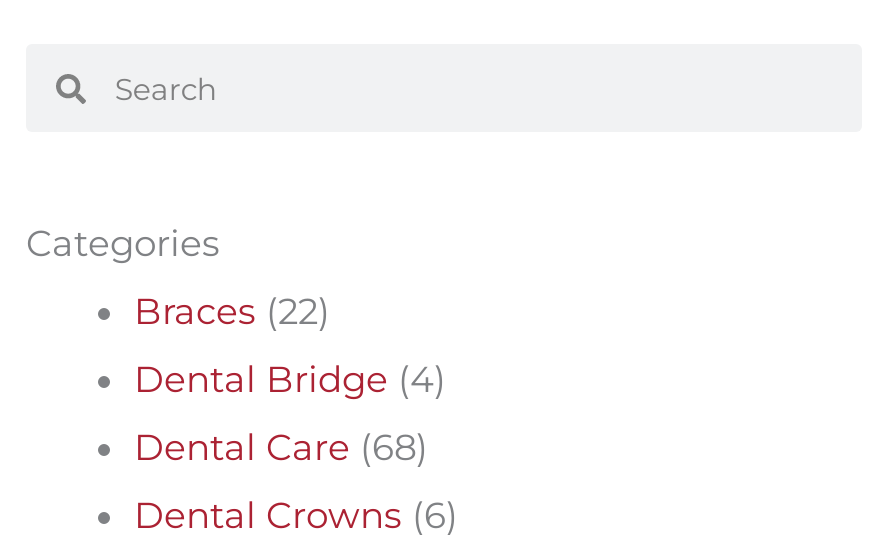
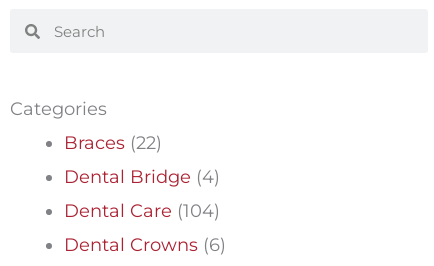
- Dental Care (68)
+ Dental Care (104)
